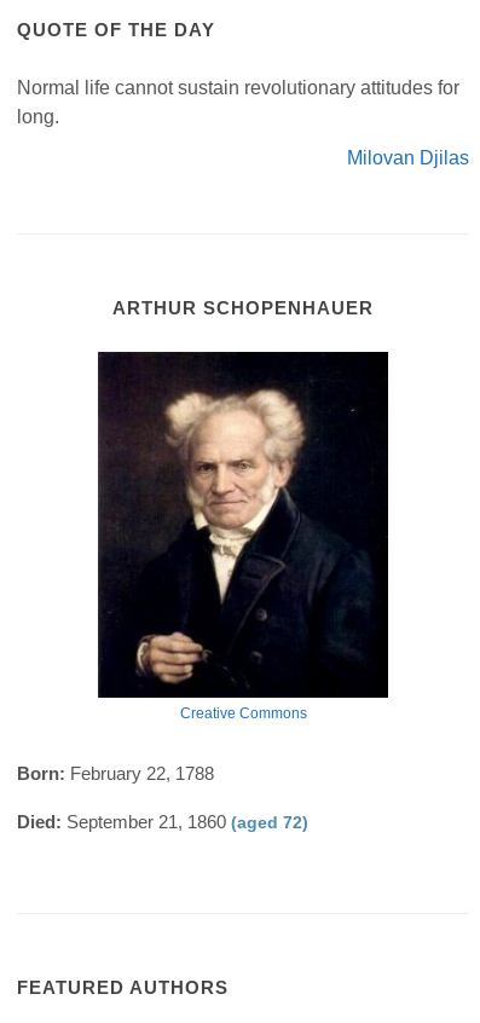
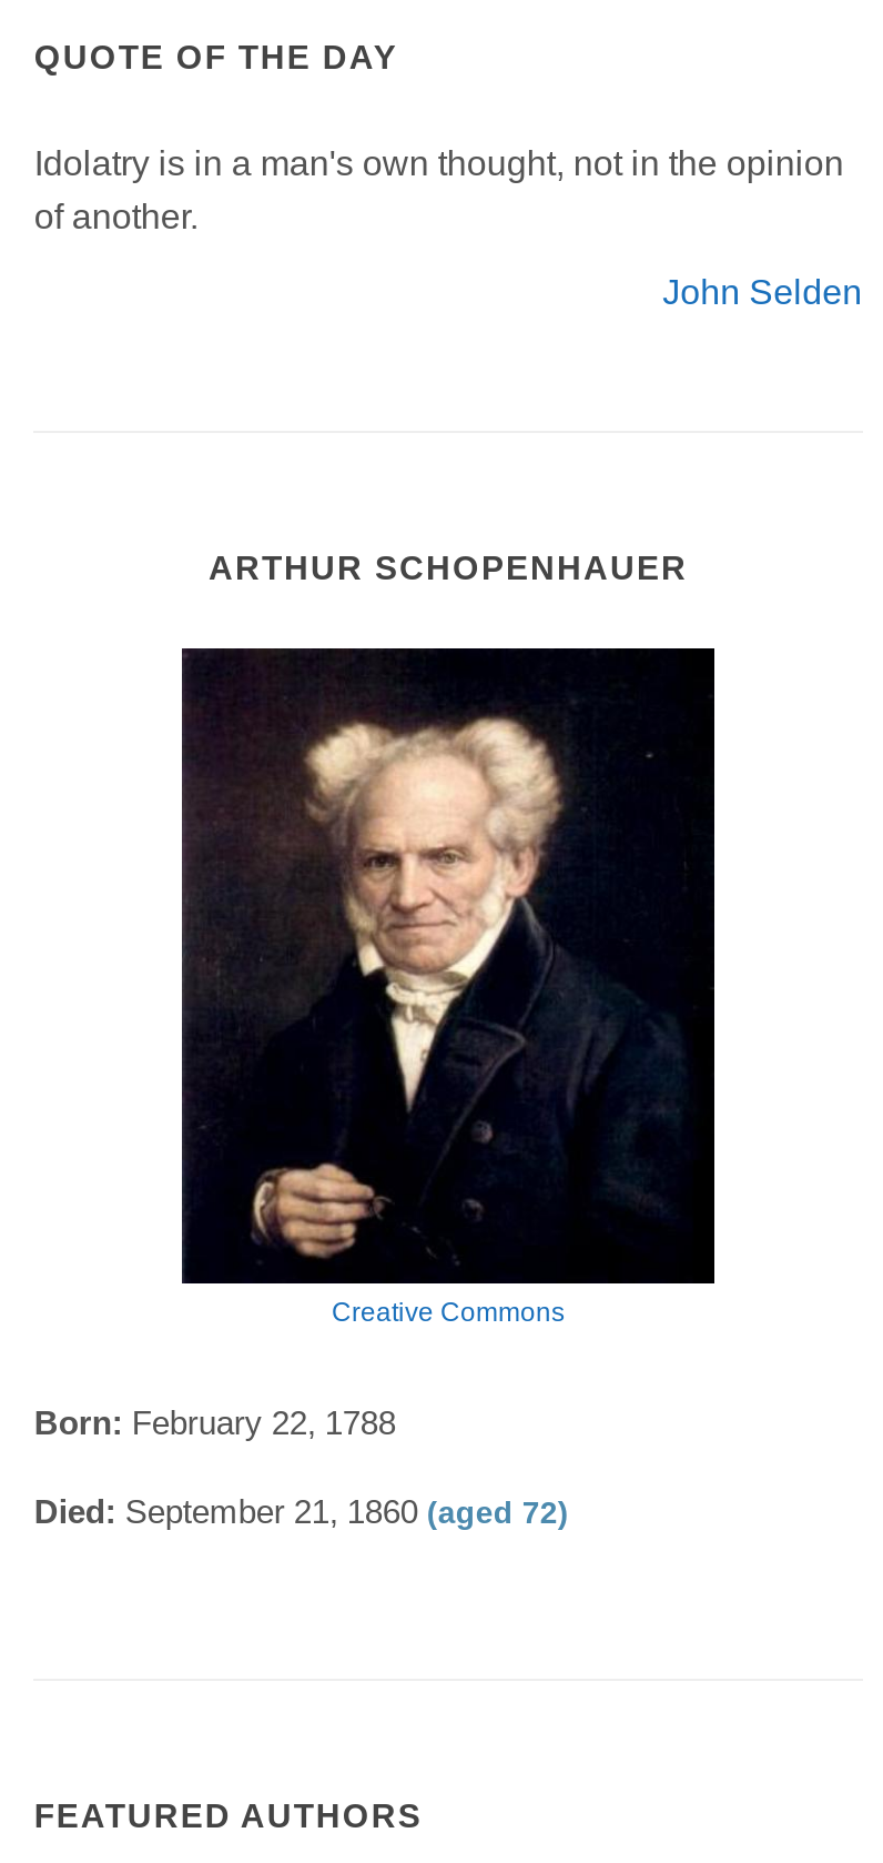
- Normal life cannot sustain revolutionary attitudes for
- long.
+ Idolatry is in a man's own thought, not in the opinion
+ of another.

- Milovan Djilas
+ John Selden
